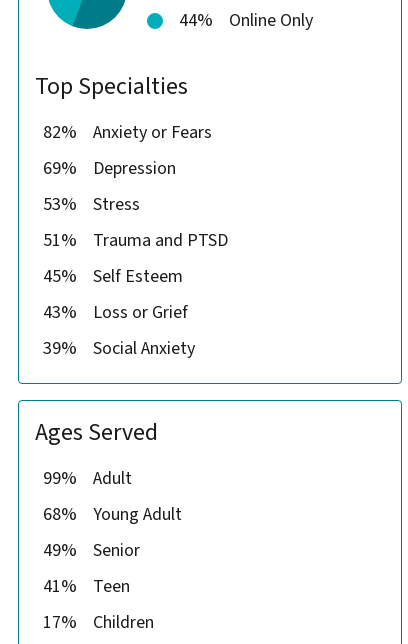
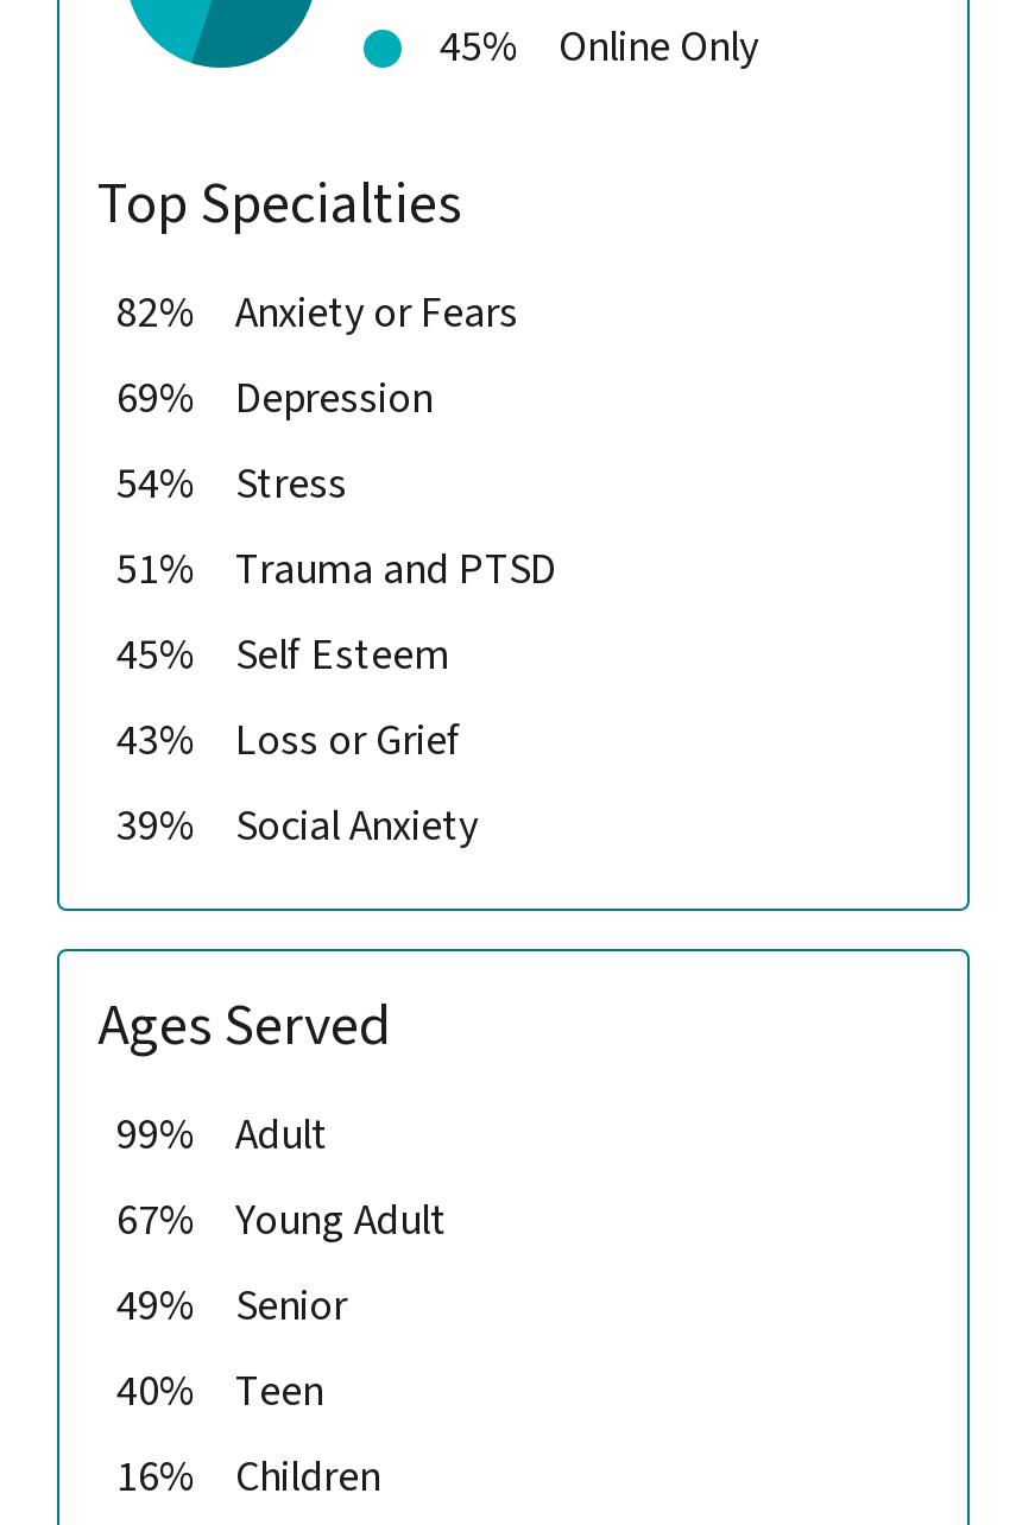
- 44% Online Only
+ 45% Online Only

- 53% Stress
+ 54% Stress

- 68% Young Adult
+ 67% Young Adult

- 41% Teen
+ 40% Teen

- 17% Children
+ 16% Children
